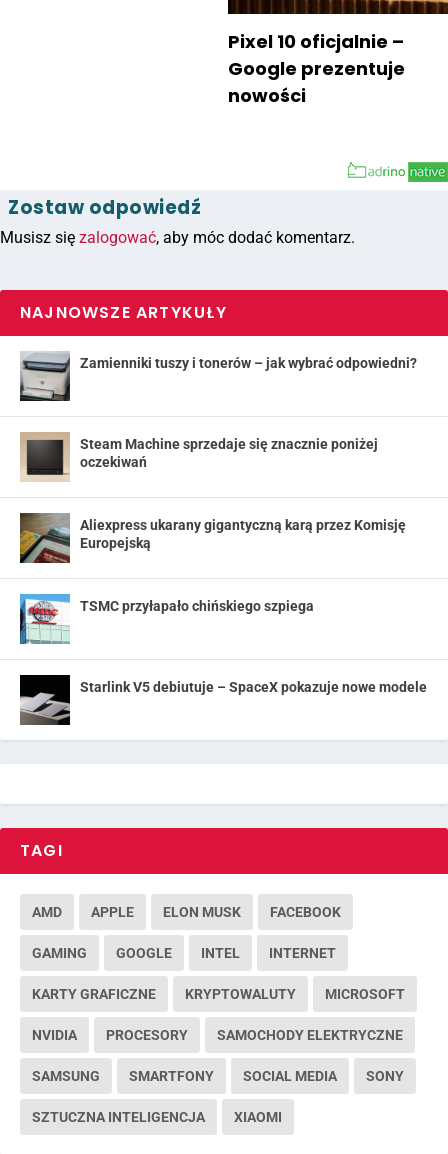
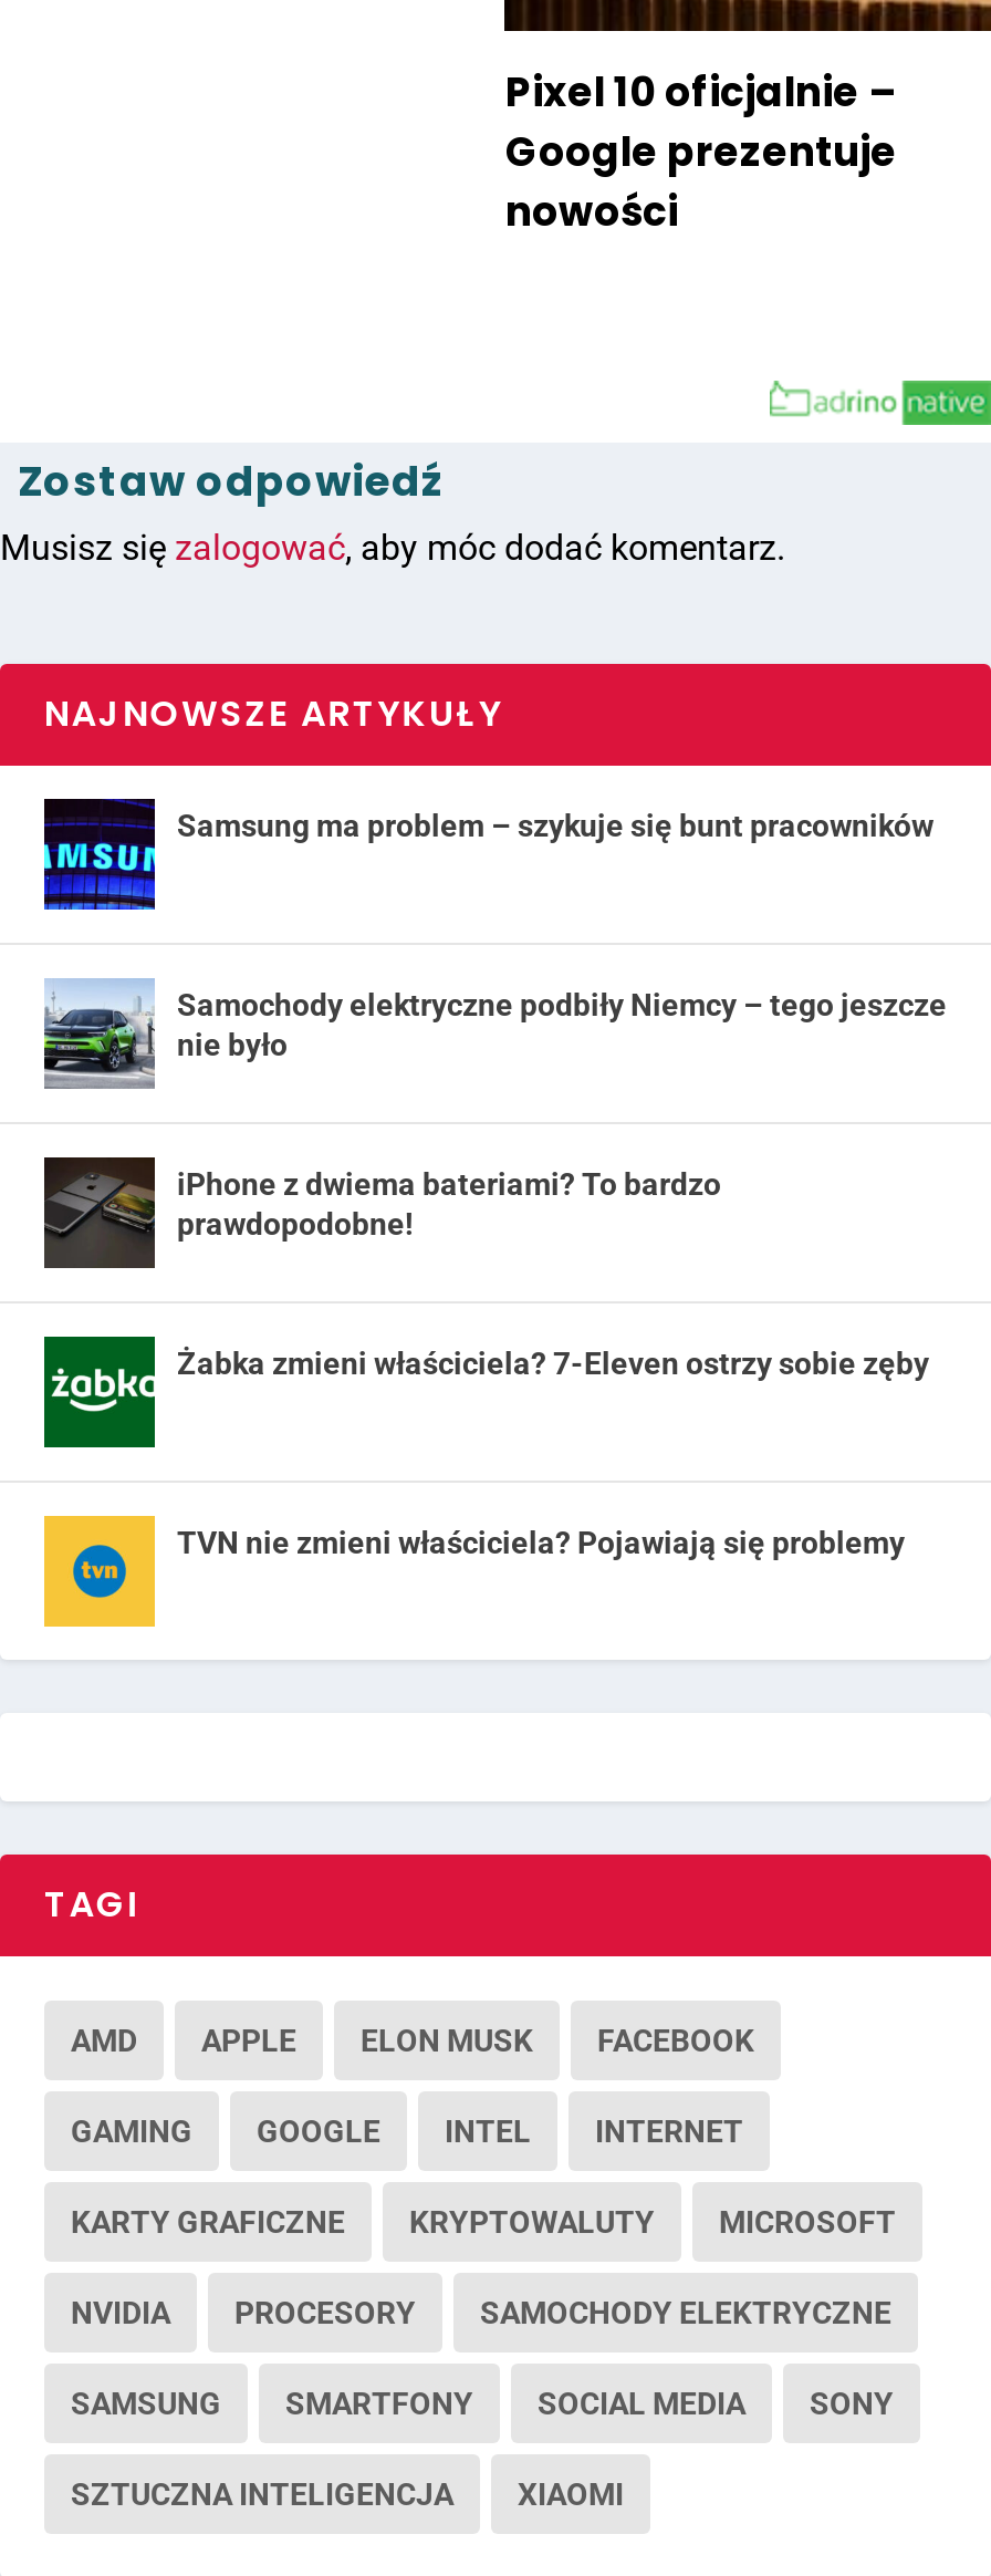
- [image]
- Zamienniki tuszy i tonerów – jak wybrać odpowiedni?
+ [image]
+ Samsung ma problem – szykuje się bunt pracowników

- [image]
- Steam Machine sprzedaje się znacznie poniżej
- oczekiwań
+ [image]
+ Samochody elektryczne podbiły Niemcy – tego jeszcze
+ nie było

- [image]
- Aliexpress ukarany gigantyczną karą przez Komisję
- Europejską
+ [image]
+ iPhone z dwiema bateriami? To bardzo
+ prawdopodobne!

- [image]
- TSMC przyłapało chińskiego szpiega
+ [image]
+ Żabka zmieni właściciela? 7-Eleven ostrzy sobie zęby

- [image]
- Starlink V5 debiutuje – SpaceX pokazuje nowe modele
+ [image]
+ TVN nie zmieni właściciela? Pojawiają się problemy
